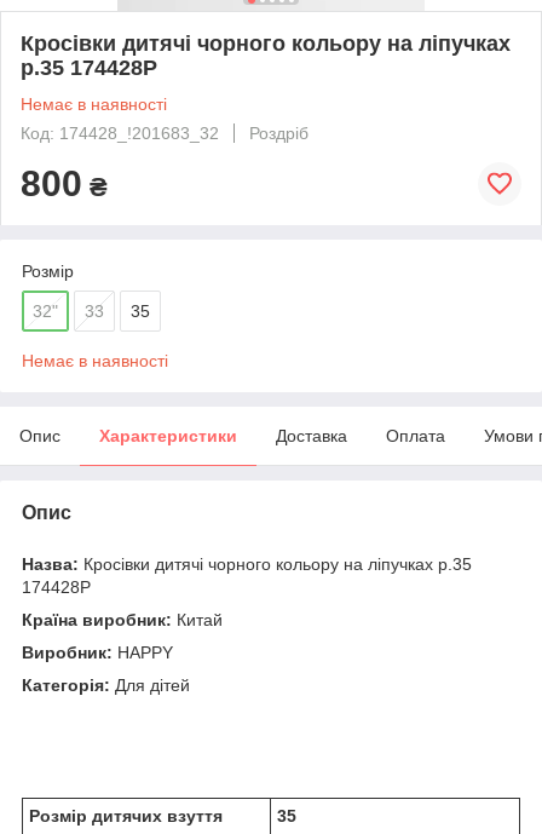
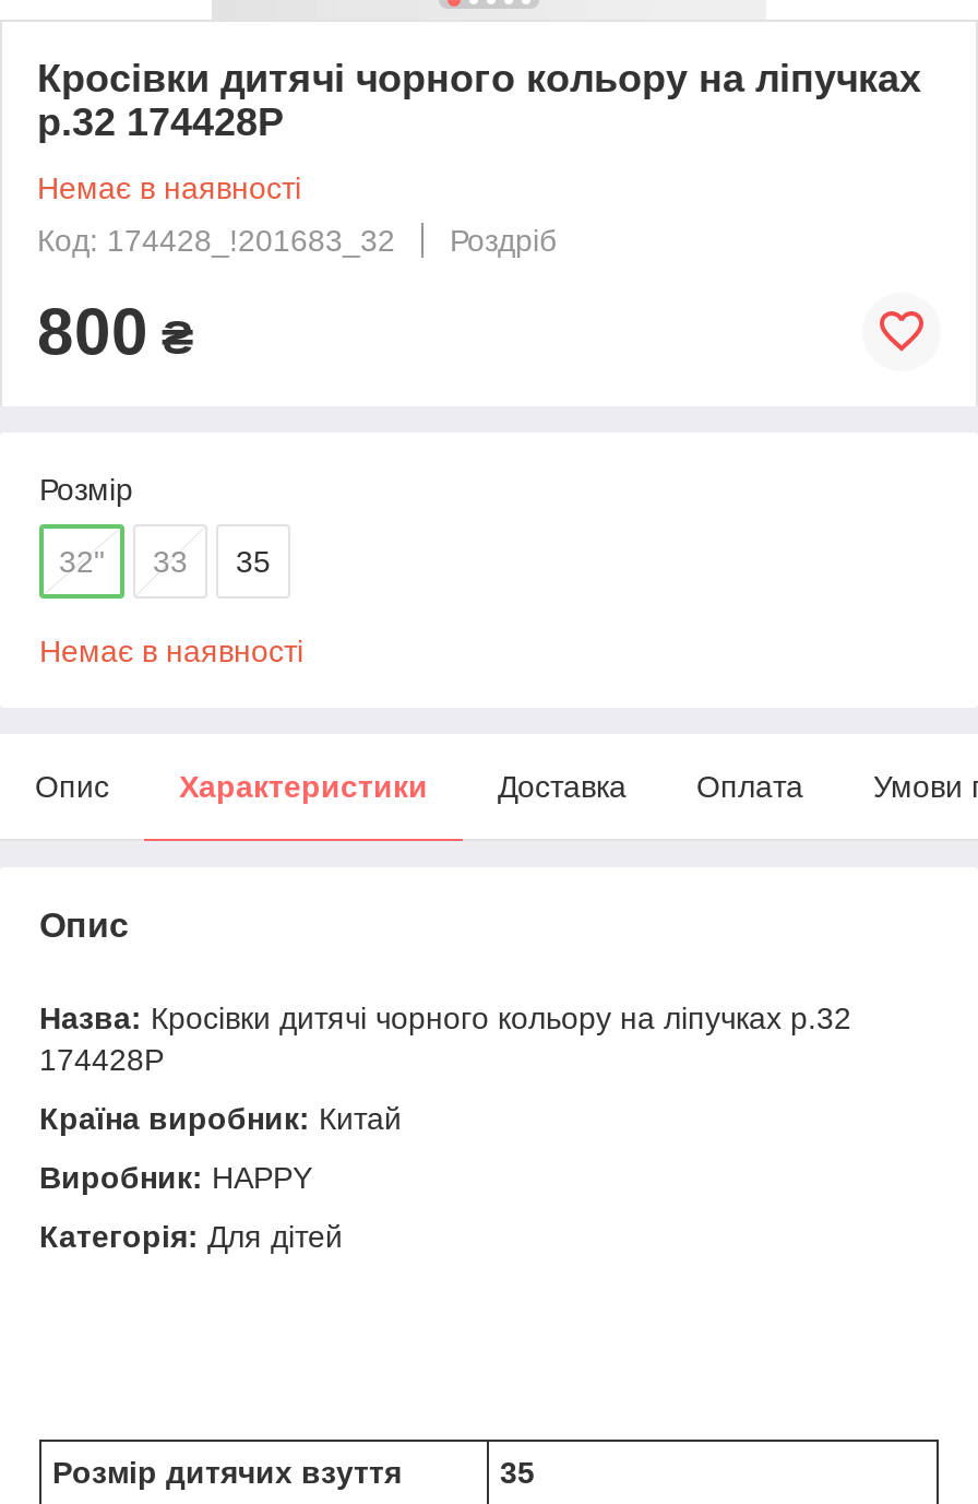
- р.35 174428P
+ р.32 174428P

- Назва: Кросівки дитячі чорного кольору на ліпучках р.35
+ Назва: Кросівки дитячі чорного кольору на ліпучках р.32
